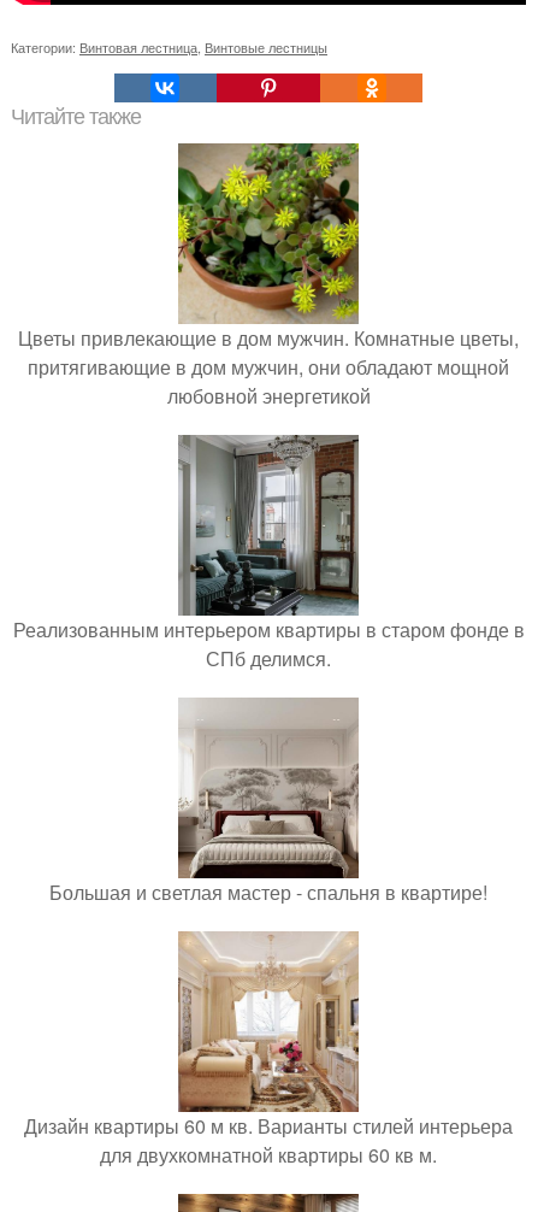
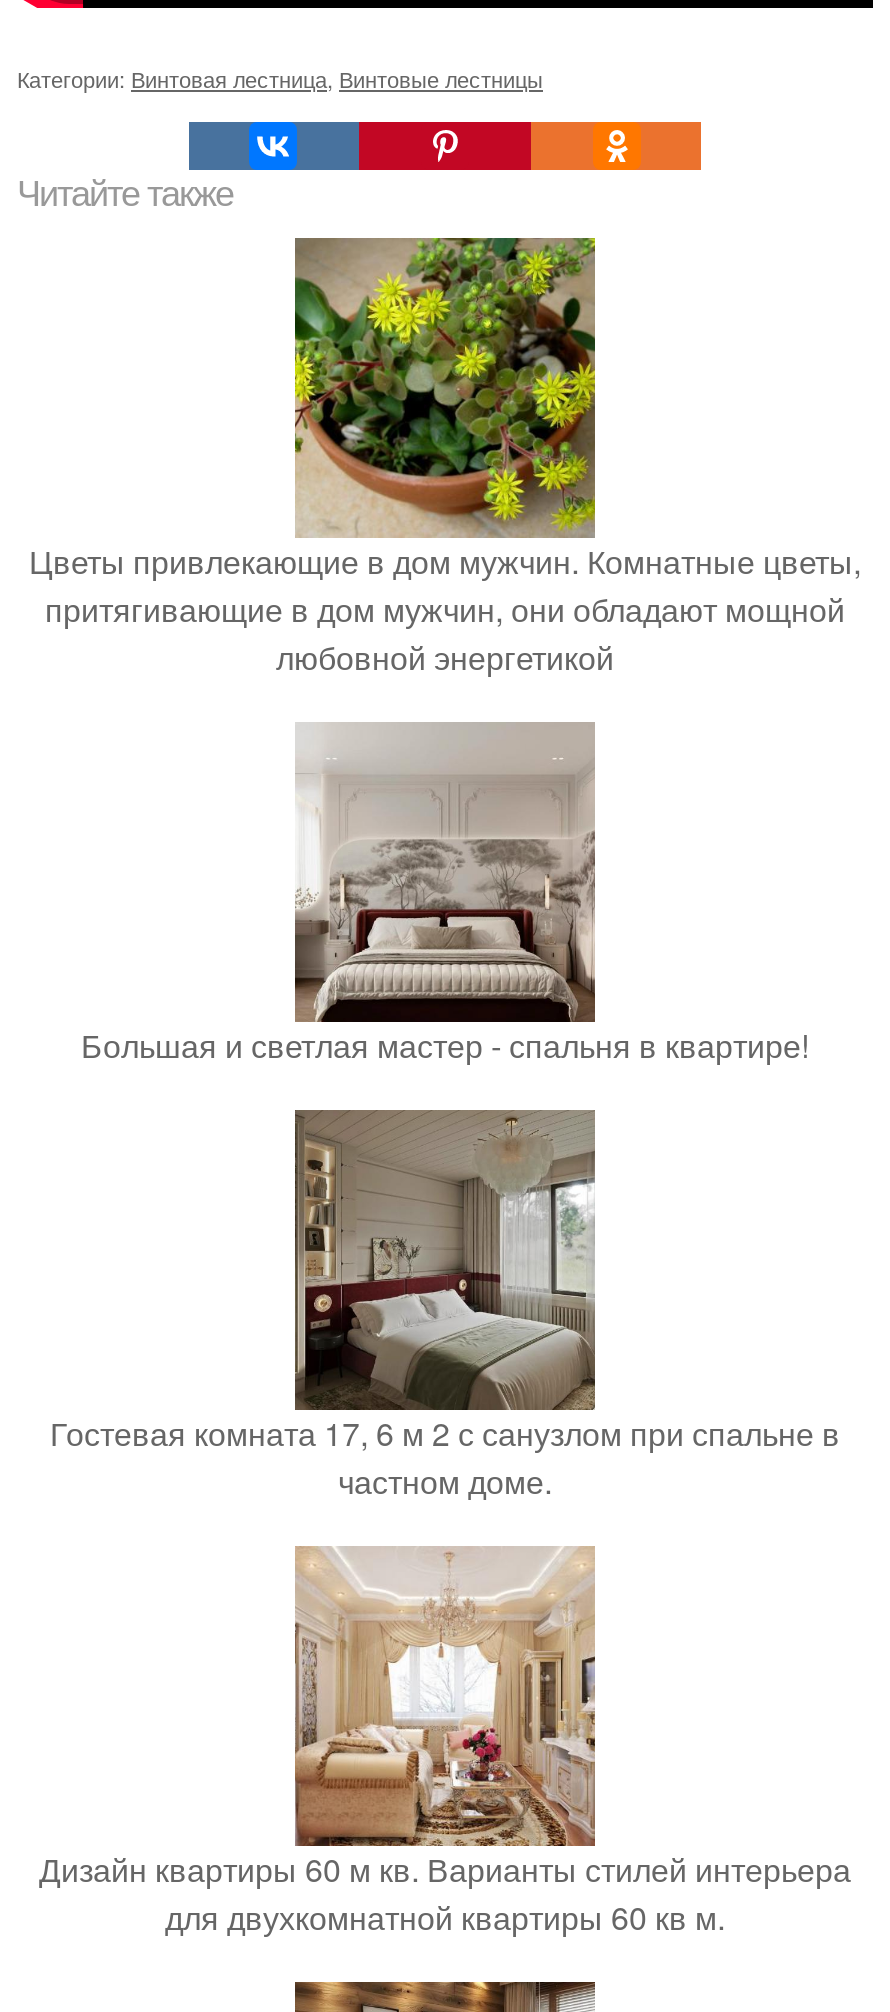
- [image]
- Реализованным интерьером квартиры в старом фонде в
- СПб делимся.

moved up: [image] | Большая и светлая мастер - спальня в квартире!

+ [image]
+ Гостевая комната 17, 6 м 2 с санузлом при спальне в
+ частном доме.
